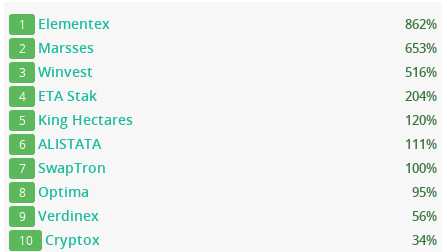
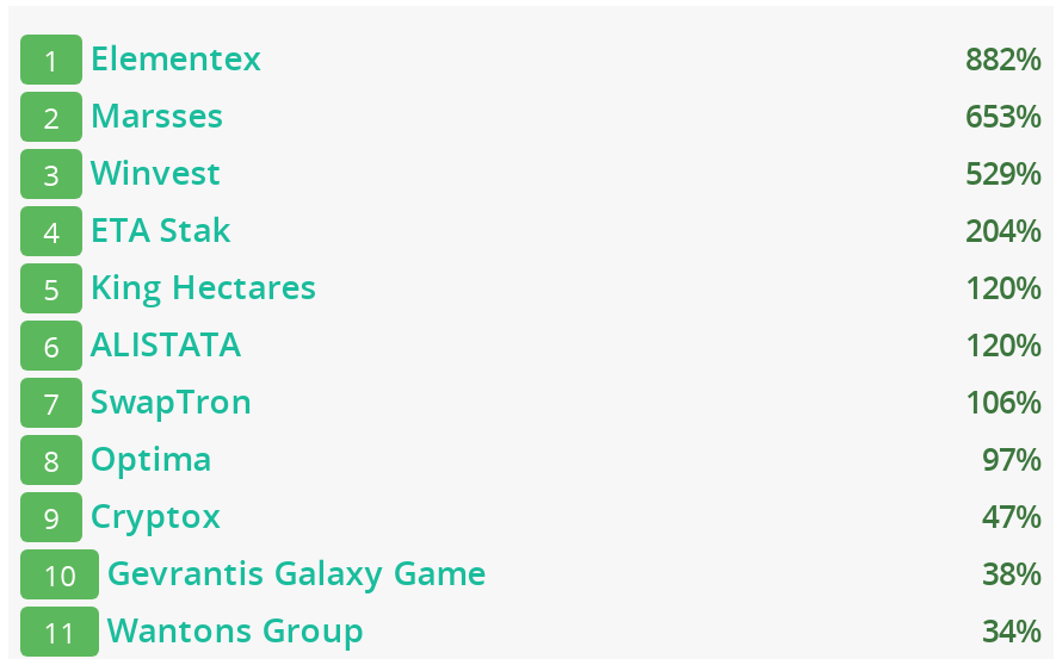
- 862%
+ 882%

- 516%
+ 529%

- 111%
+ 120%

- 100%
+ 106%

- 95%
+ 97%

- Verdinex
- 56%
+ Cryptox
+ 47%

- Cryptox
+ Gevrantis Galaxy Game
+ 38%
+ 11
+ Wantons Group
